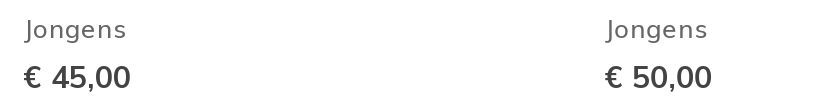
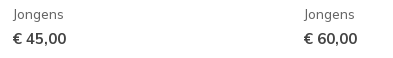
- € 50,00
+ € 60,00
